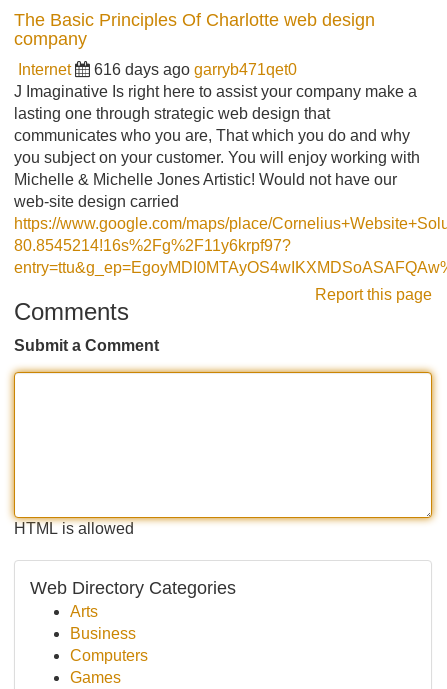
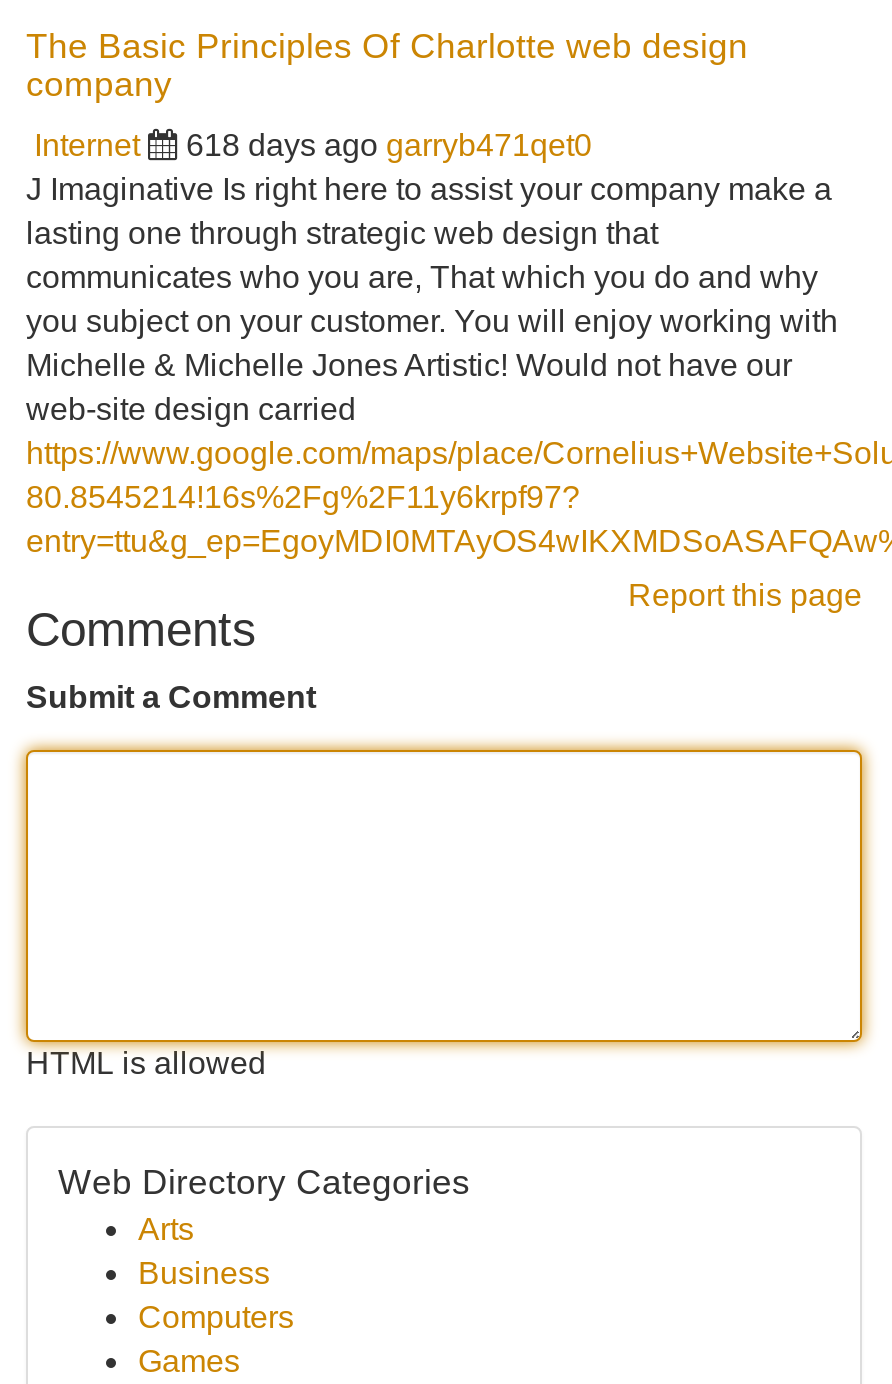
- 616 days ago garryb471qet0
+ 618 days ago garryb471qet0
